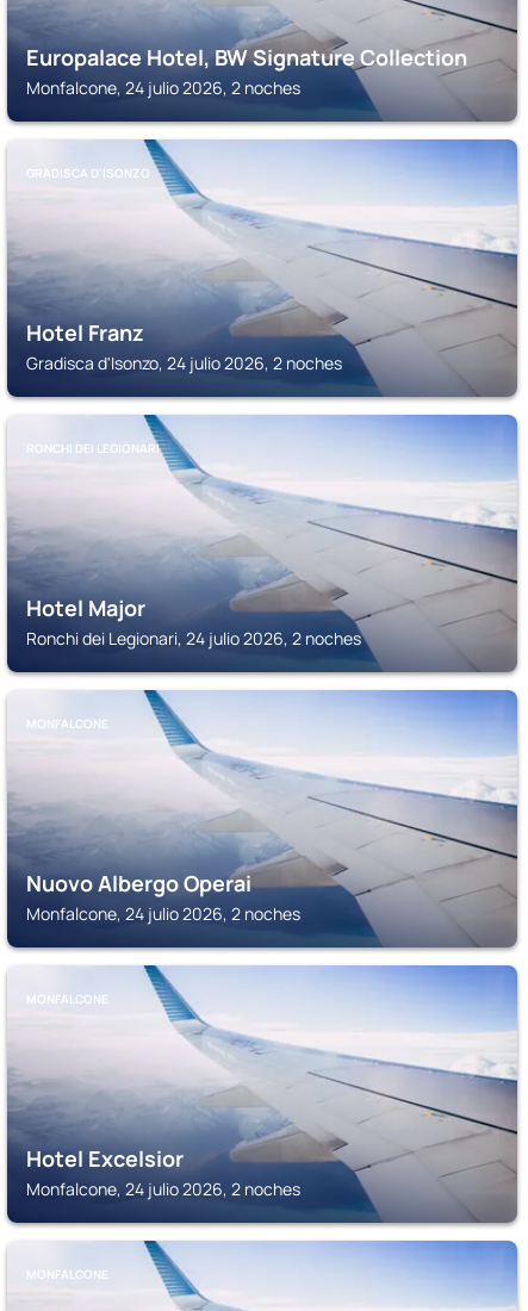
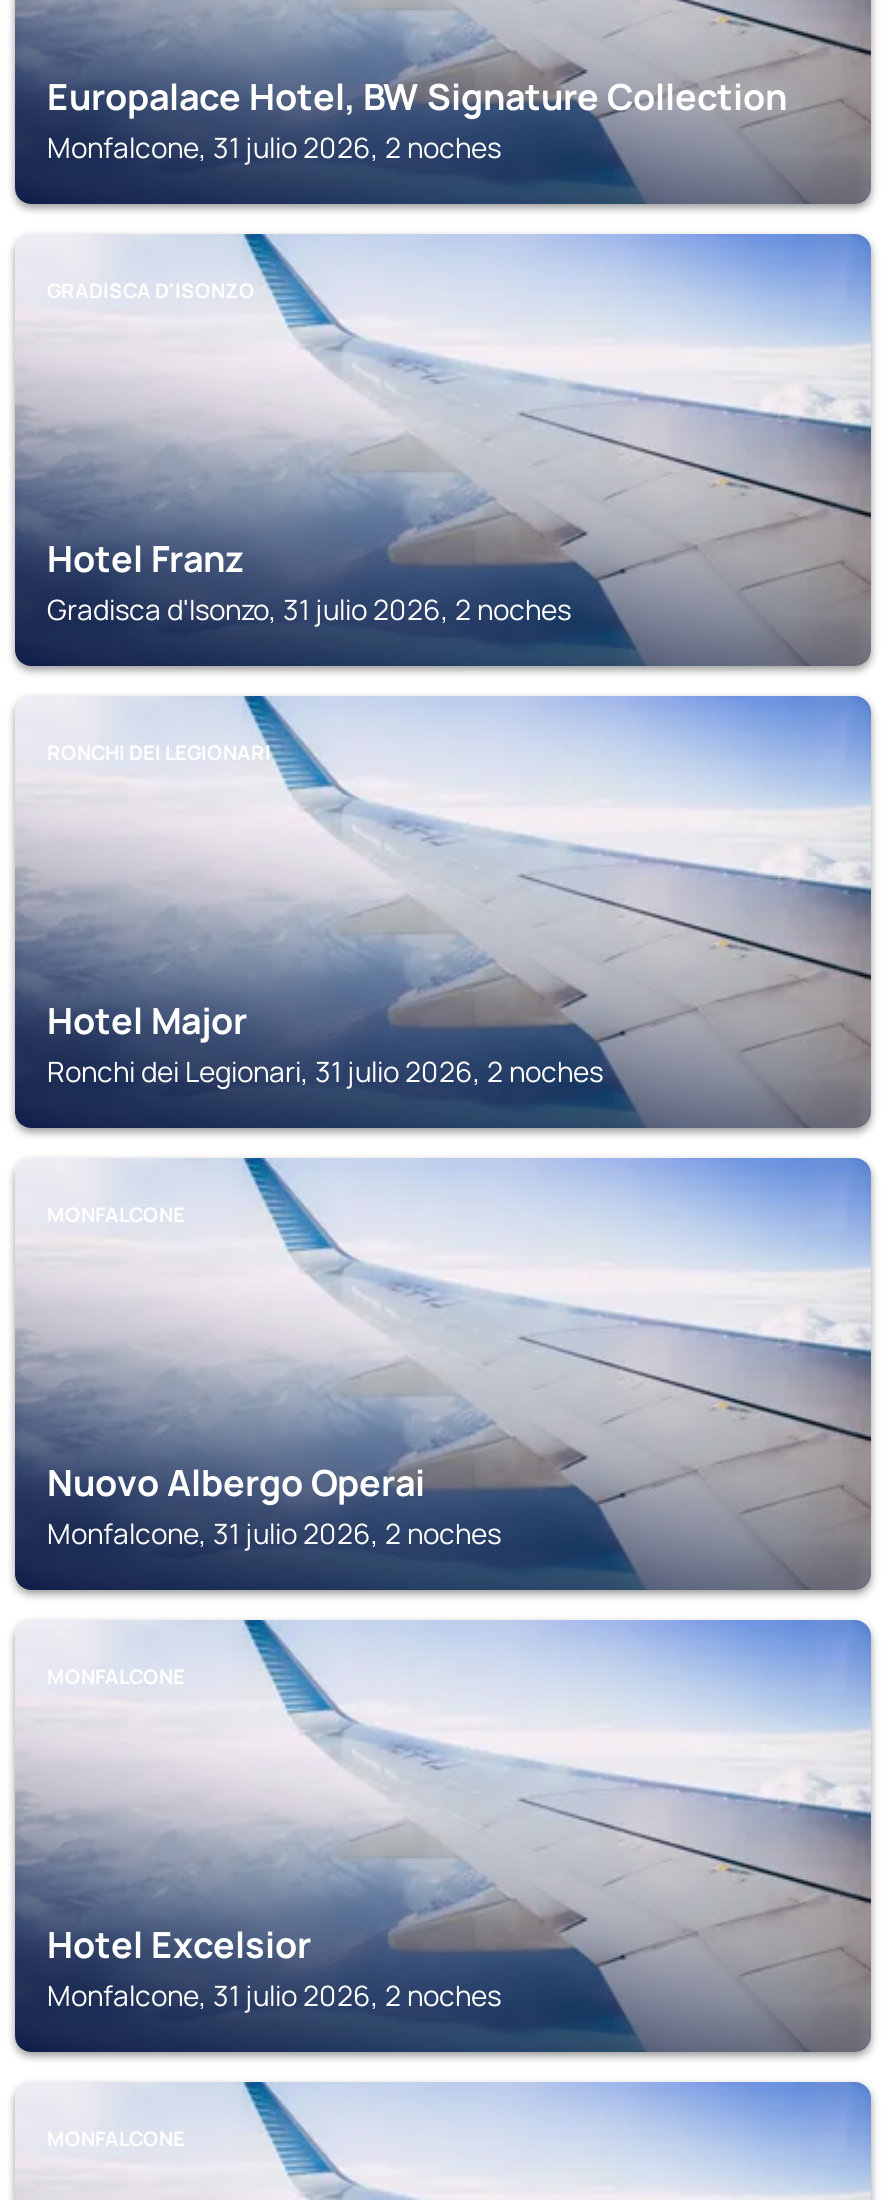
- Monfalcone, 24 julio 2026, 2 noches
+ Monfalcone, 31 julio 2026, 2 noches

- Gradisca d'Isonzo, 24 julio 2026, 2 noches
+ Gradisca d'Isonzo, 31 julio 2026, 2 noches

- Ronchi dei Legionari, 24 julio 2026, 2 noches
+ Ronchi dei Legionari, 31 julio 2026, 2 noches

- Monfalcone, 24 julio 2026, 2 noches
+ Monfalcone, 31 julio 2026, 2 noches

- Monfalcone, 24 julio 2026, 2 noches
+ Monfalcone, 31 julio 2026, 2 noches
